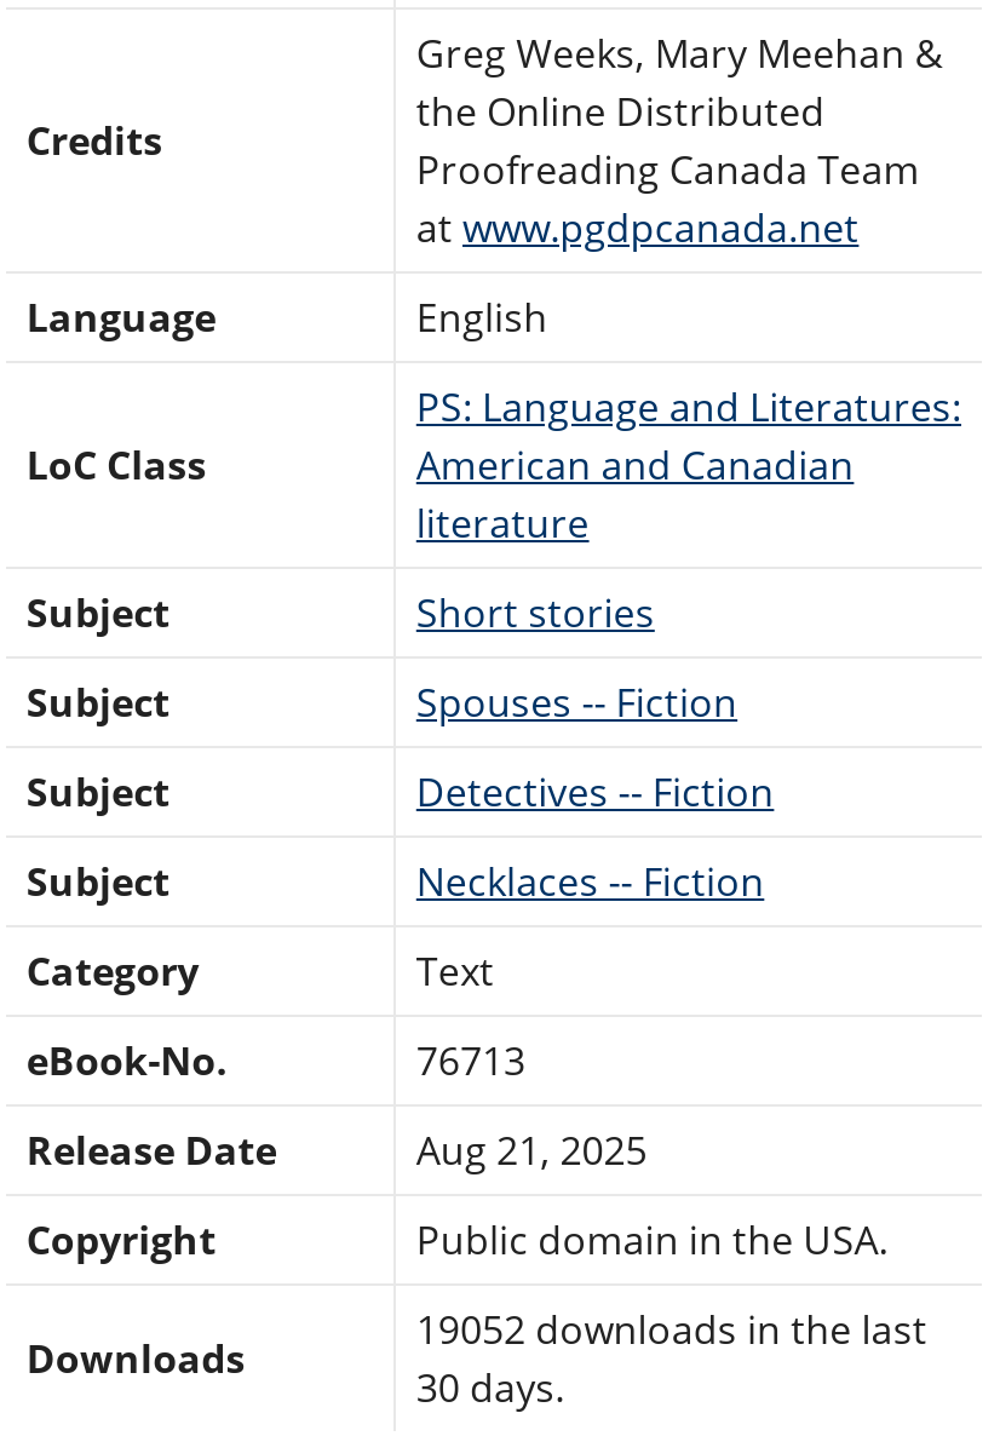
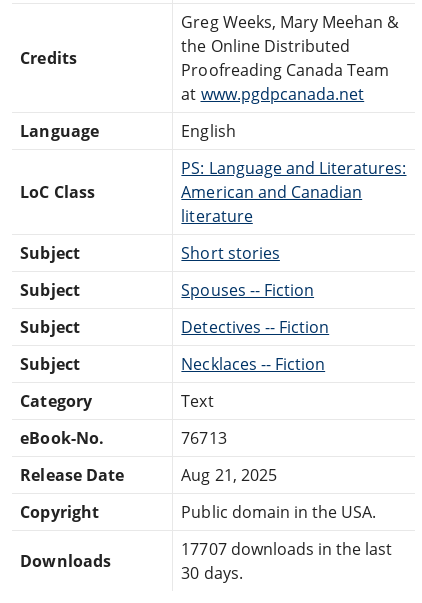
- 19052 downloads in the last
+ 17707 downloads in the last
